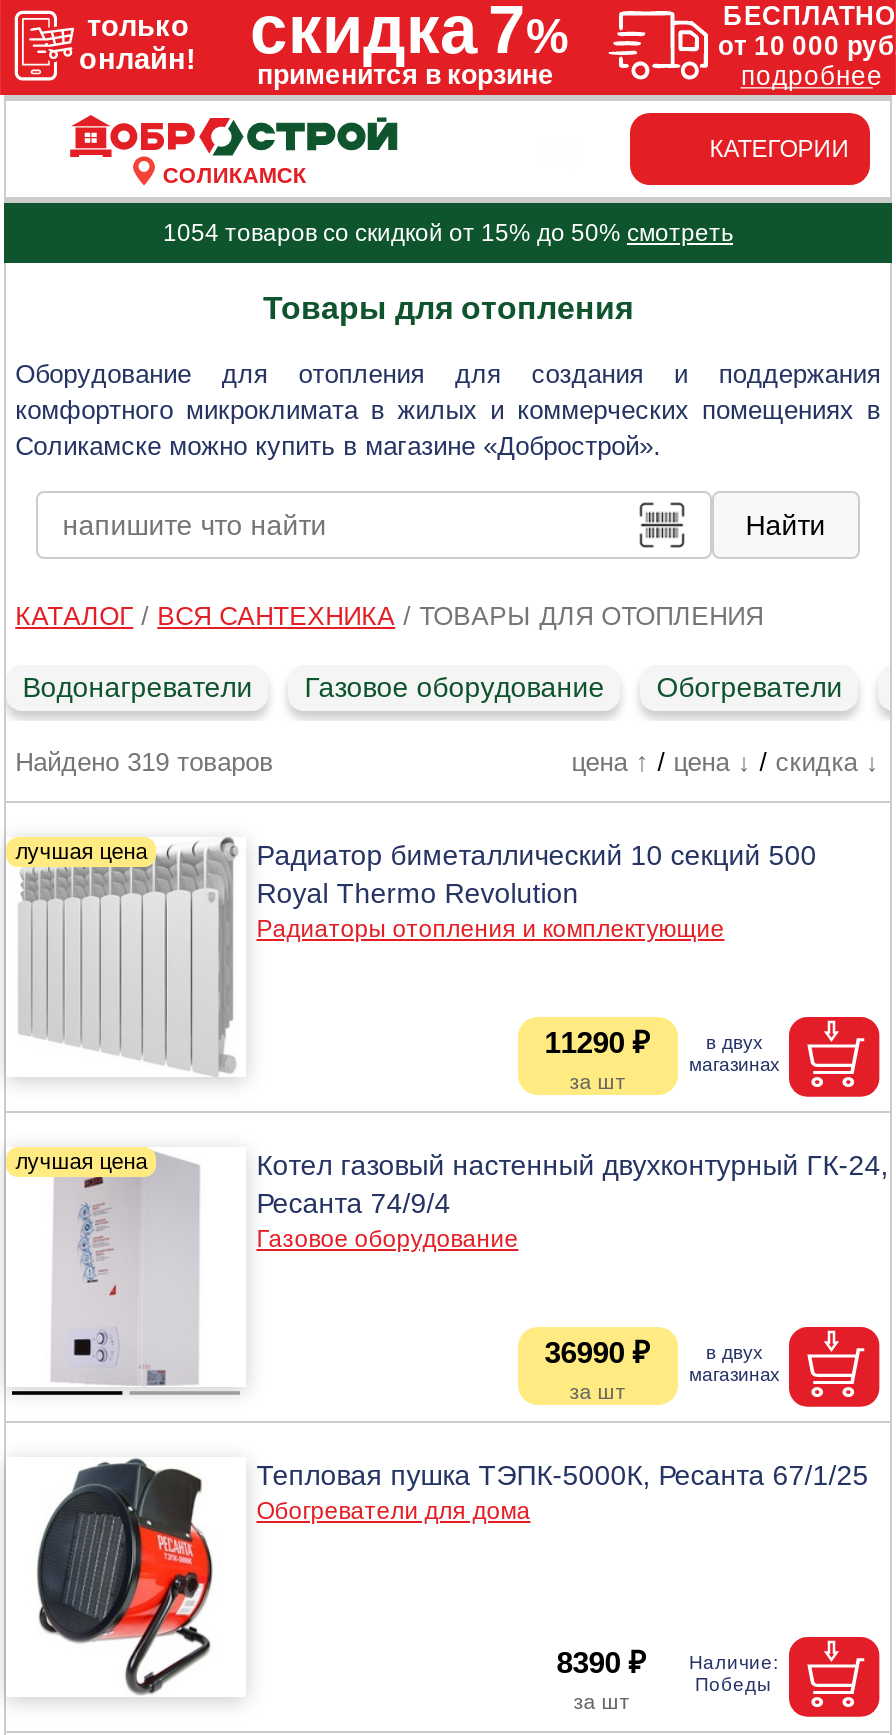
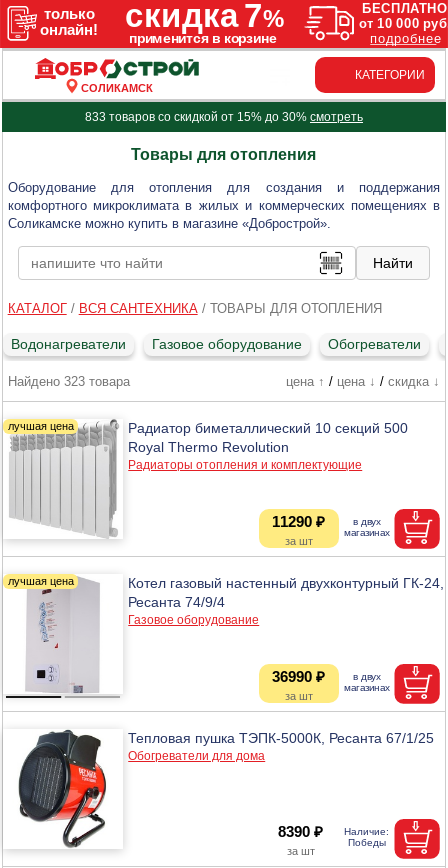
- 1054 товаров со скидкой от 15% до 50% смотреть
+ 833 товаров со скидкой от 15% до 30% смотреть

- Найдено 319 товаров
+ Найдено 323 товара
